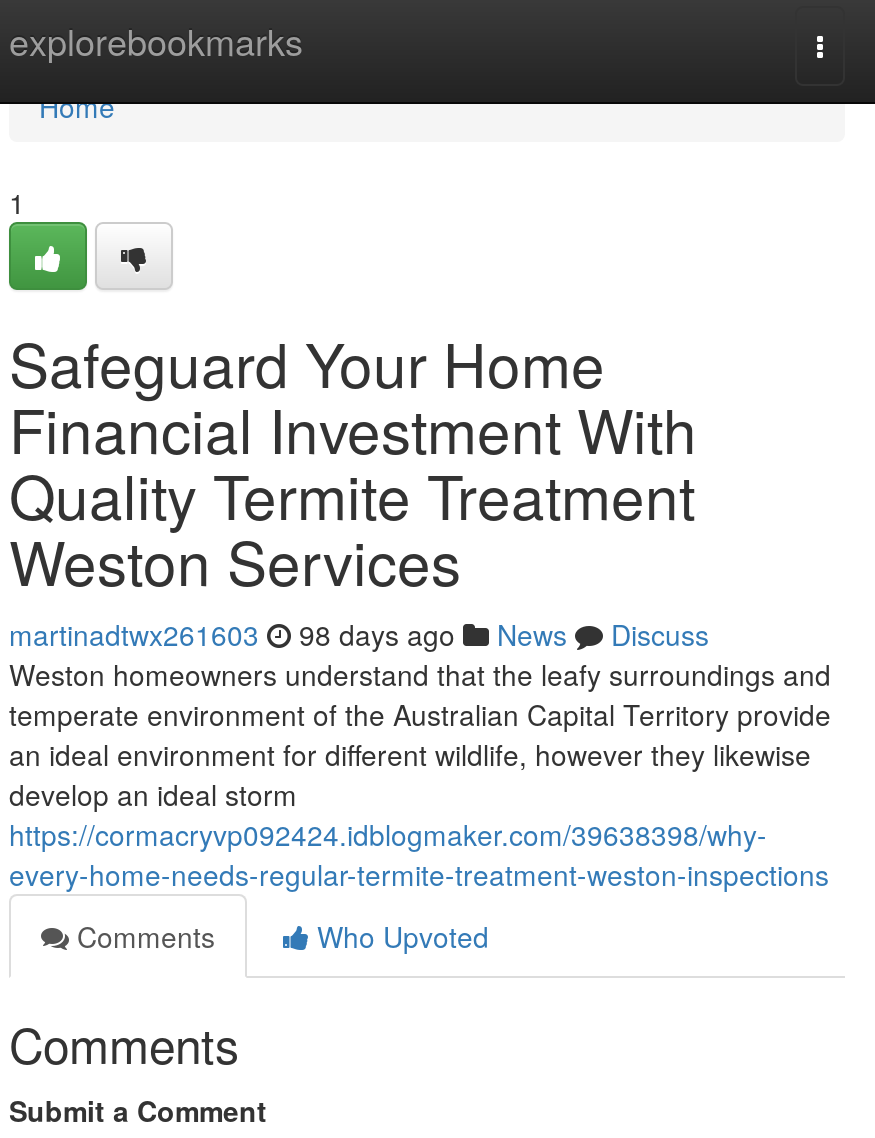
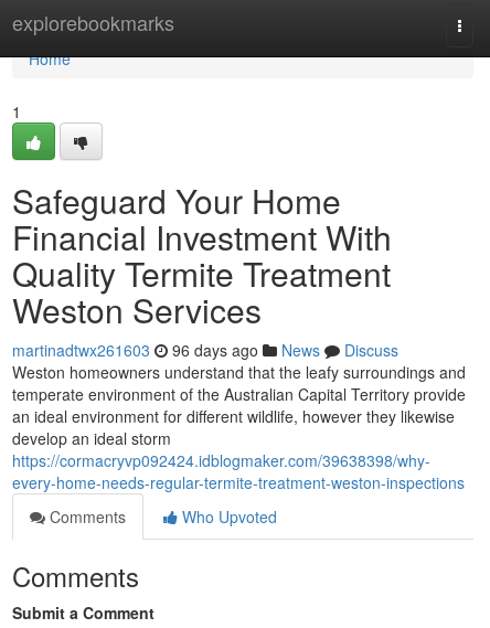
- martinadtwx261603 98 days ago News Discuss
+ martinadtwx261603 96 days ago News Discuss
